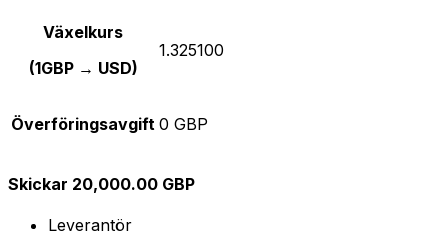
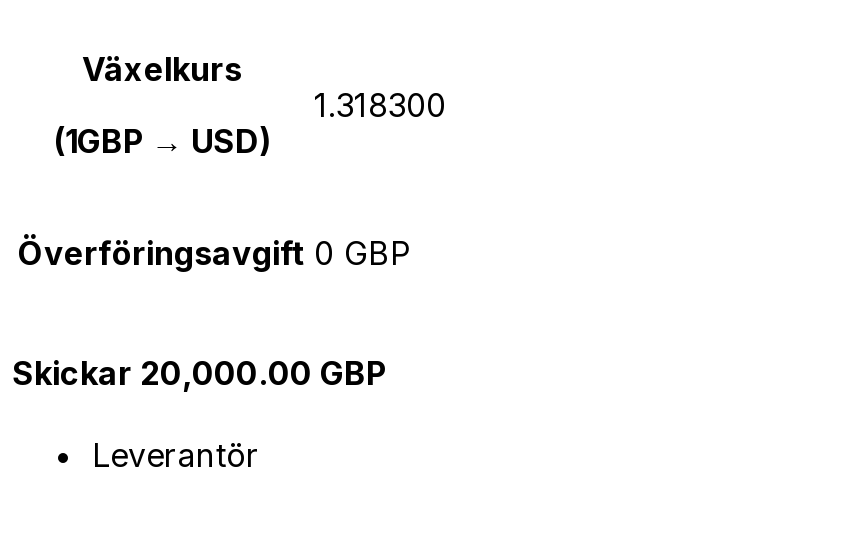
- 1.325100
+ 1.318300
